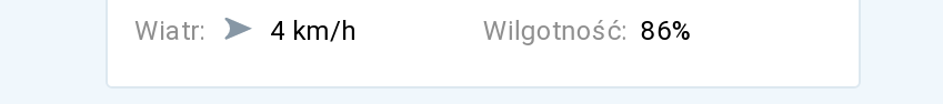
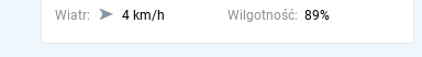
- Wilgotność: 86%
+ Wilgotność: 89%
